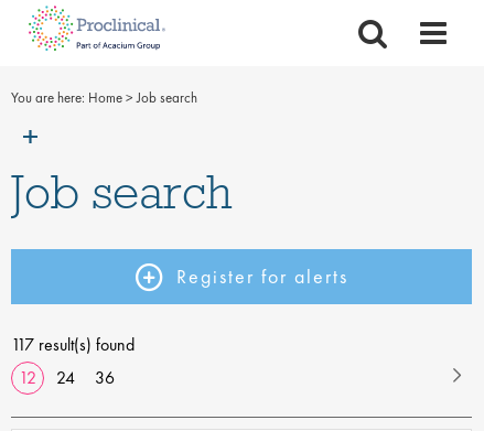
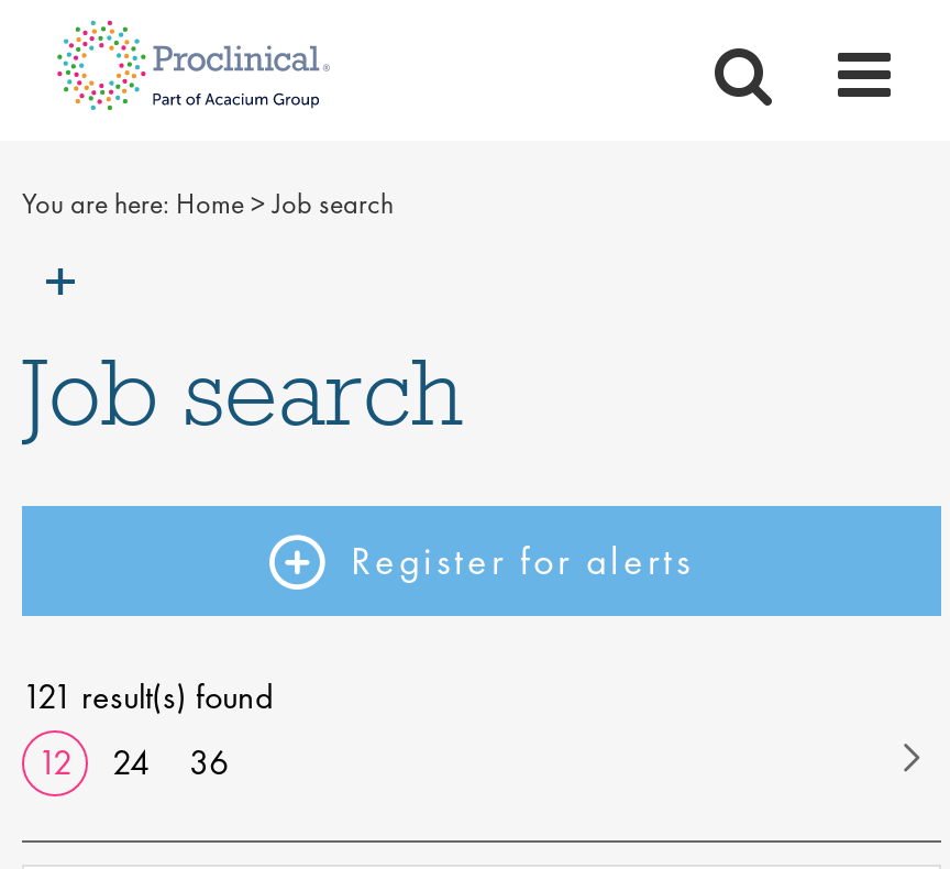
- 117 result(s) found
+ 121 result(s) found
